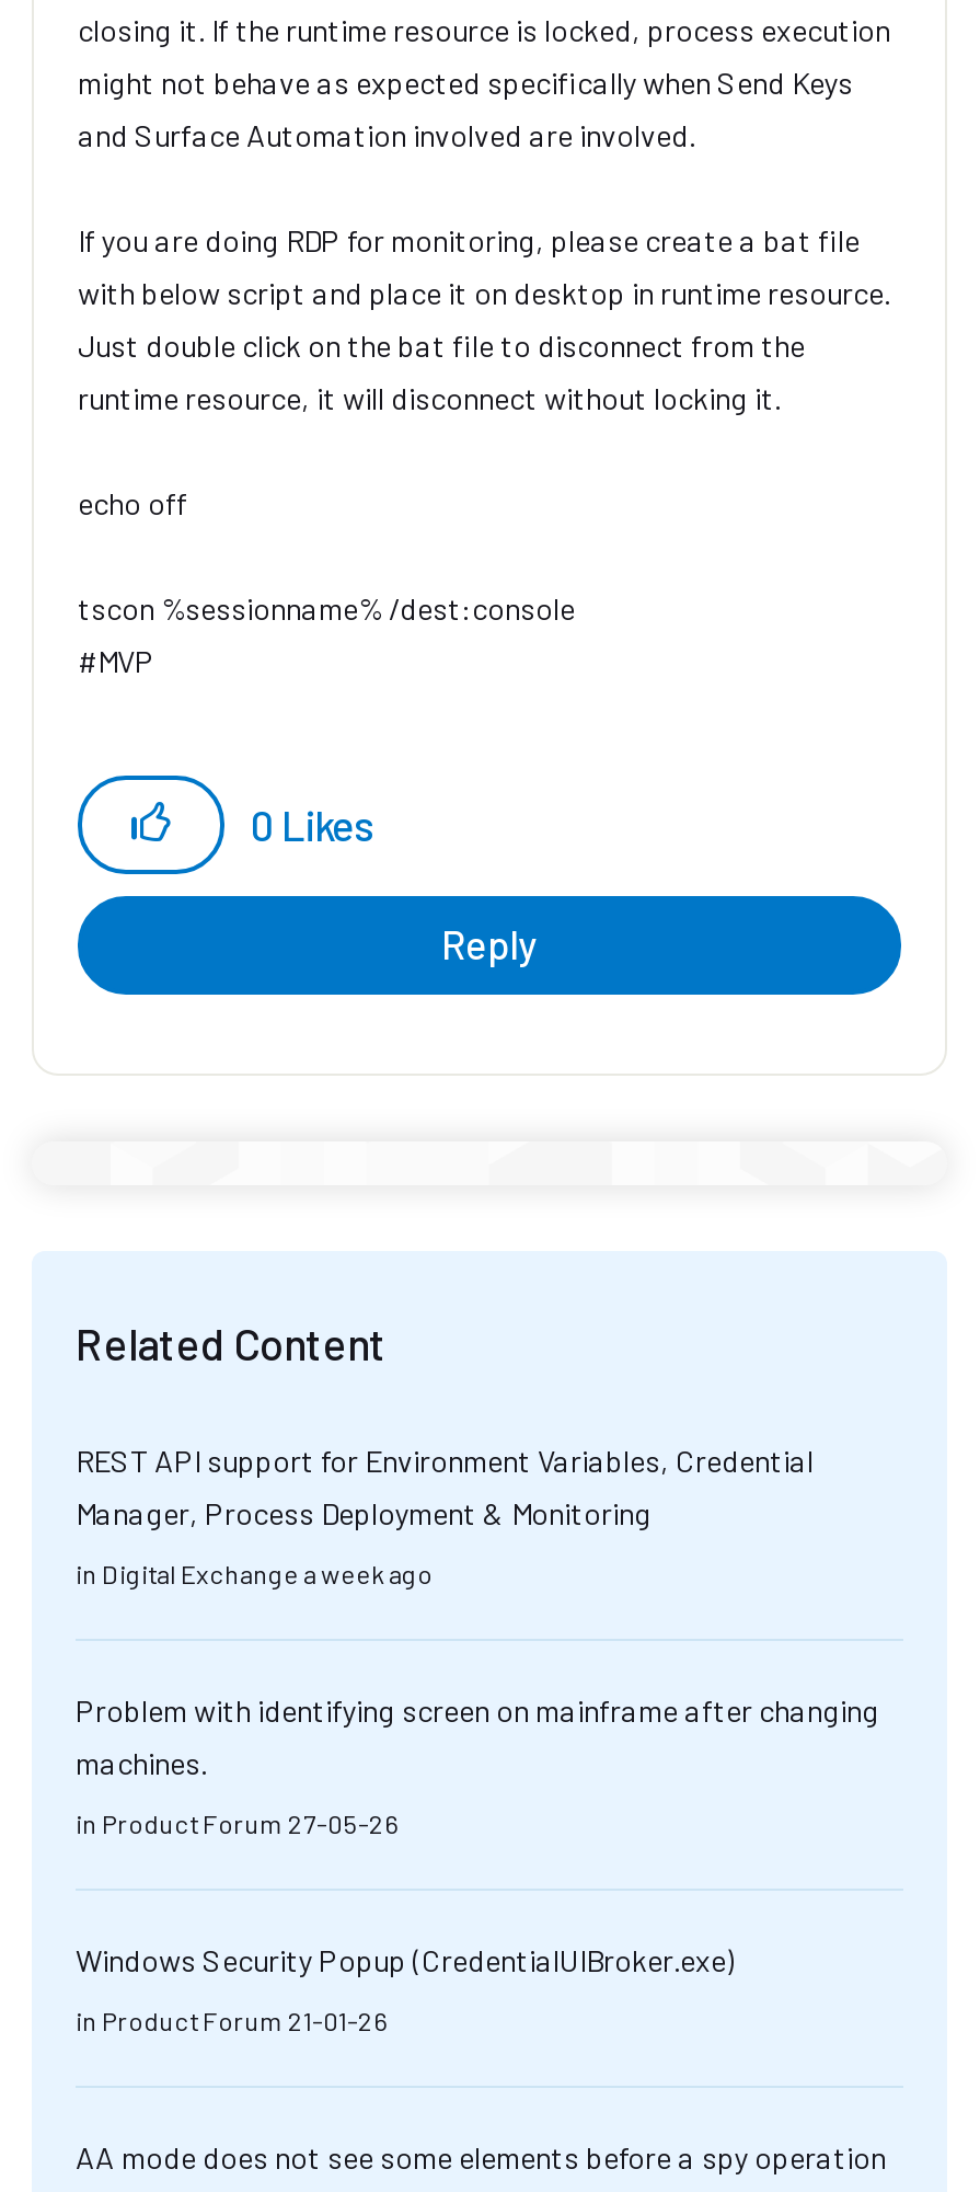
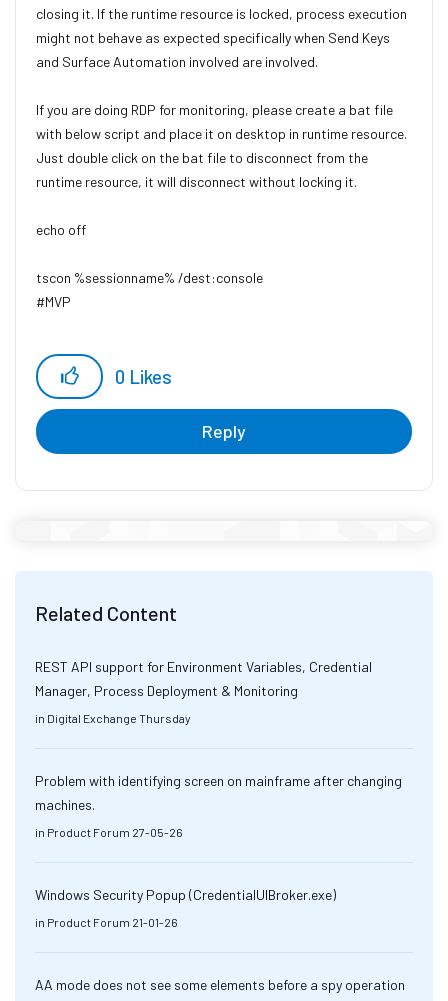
- in Digital Exchange a week ago
+ in Digital Exchange Thursday
